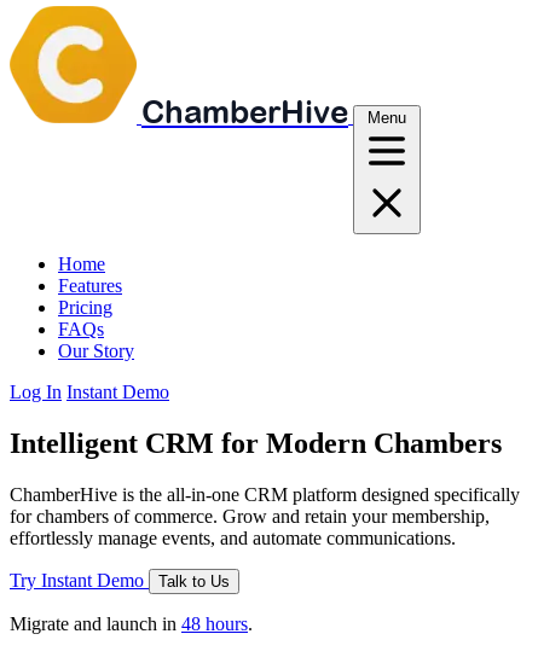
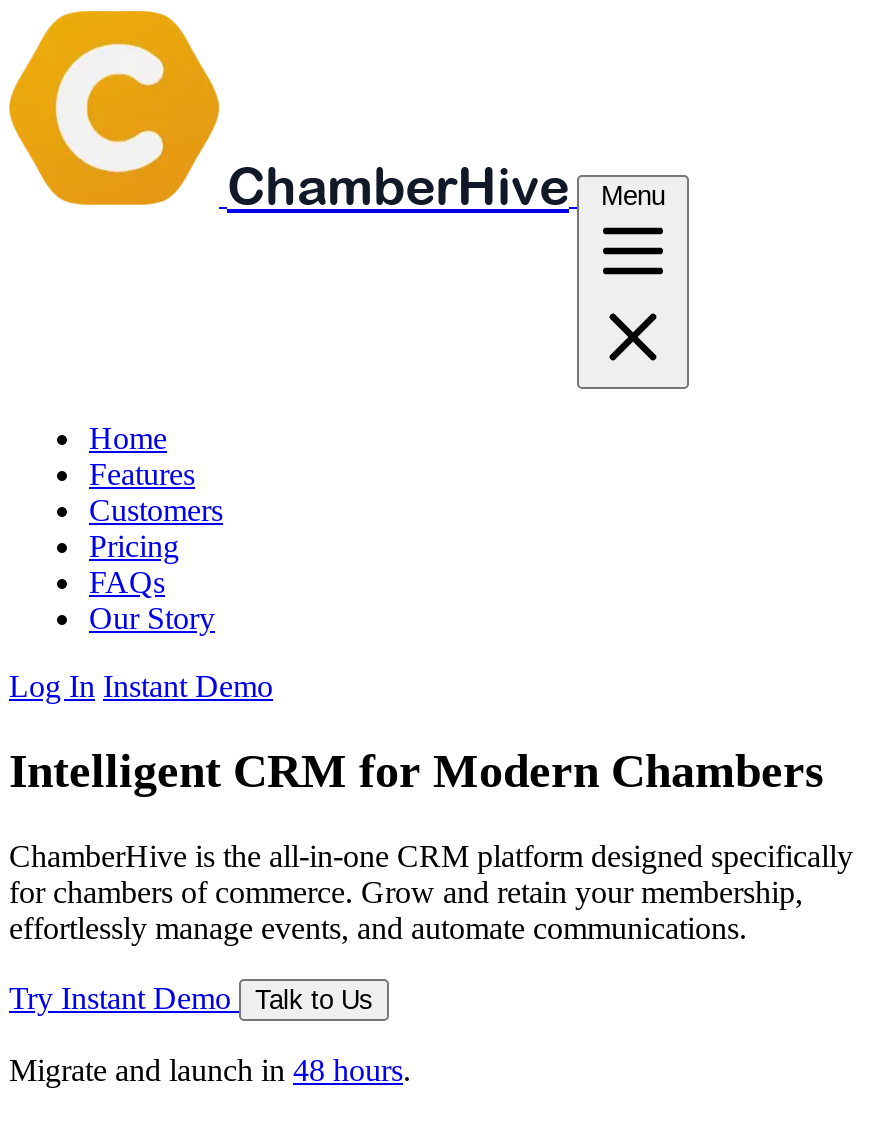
+ Customers
